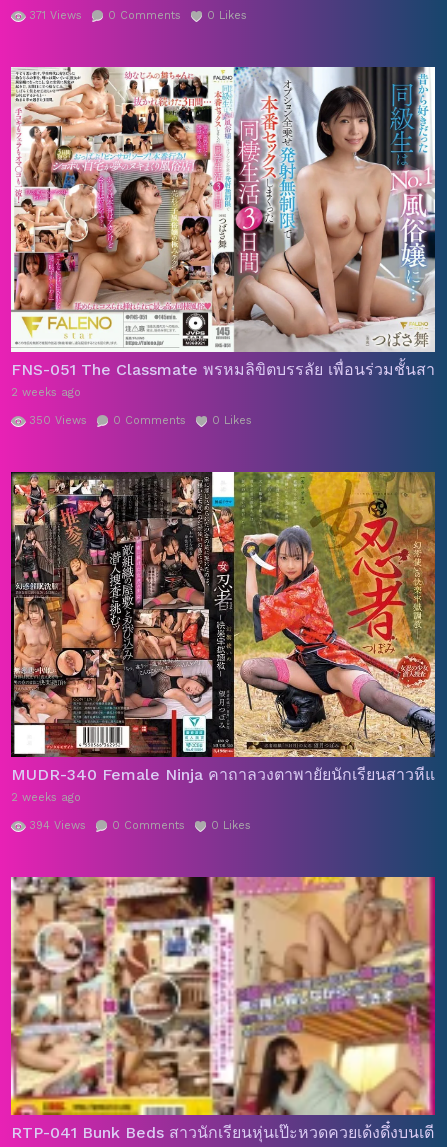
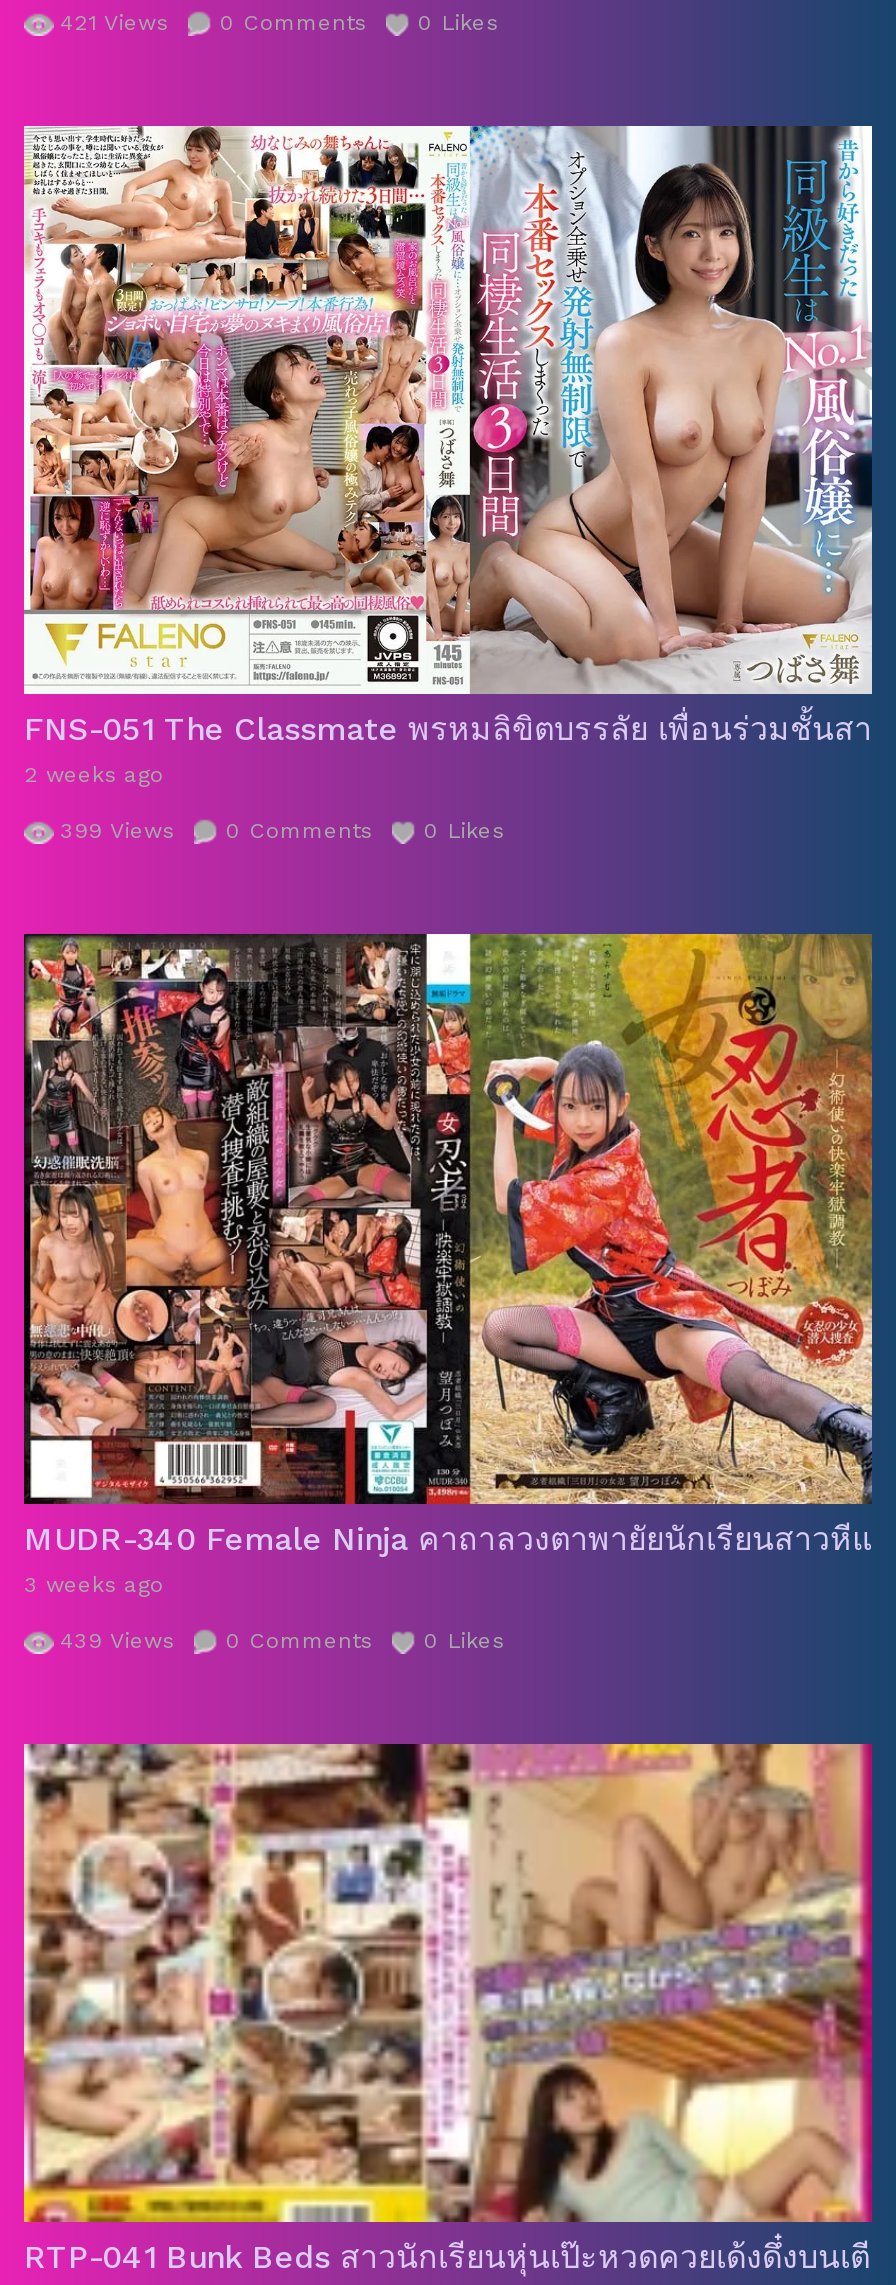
- 371 Views 0 Comments 0 Likes
+ 421 Views 0 Comments 0 Likes

- 350 Views 0 Comments 0 Likes
+ 399 Views 0 Comments 0 Likes

- 2 weeks ago
+ 3 weeks ago

- 394 Views 0 Comments 0 Likes
+ 439 Views 0 Comments 0 Likes
